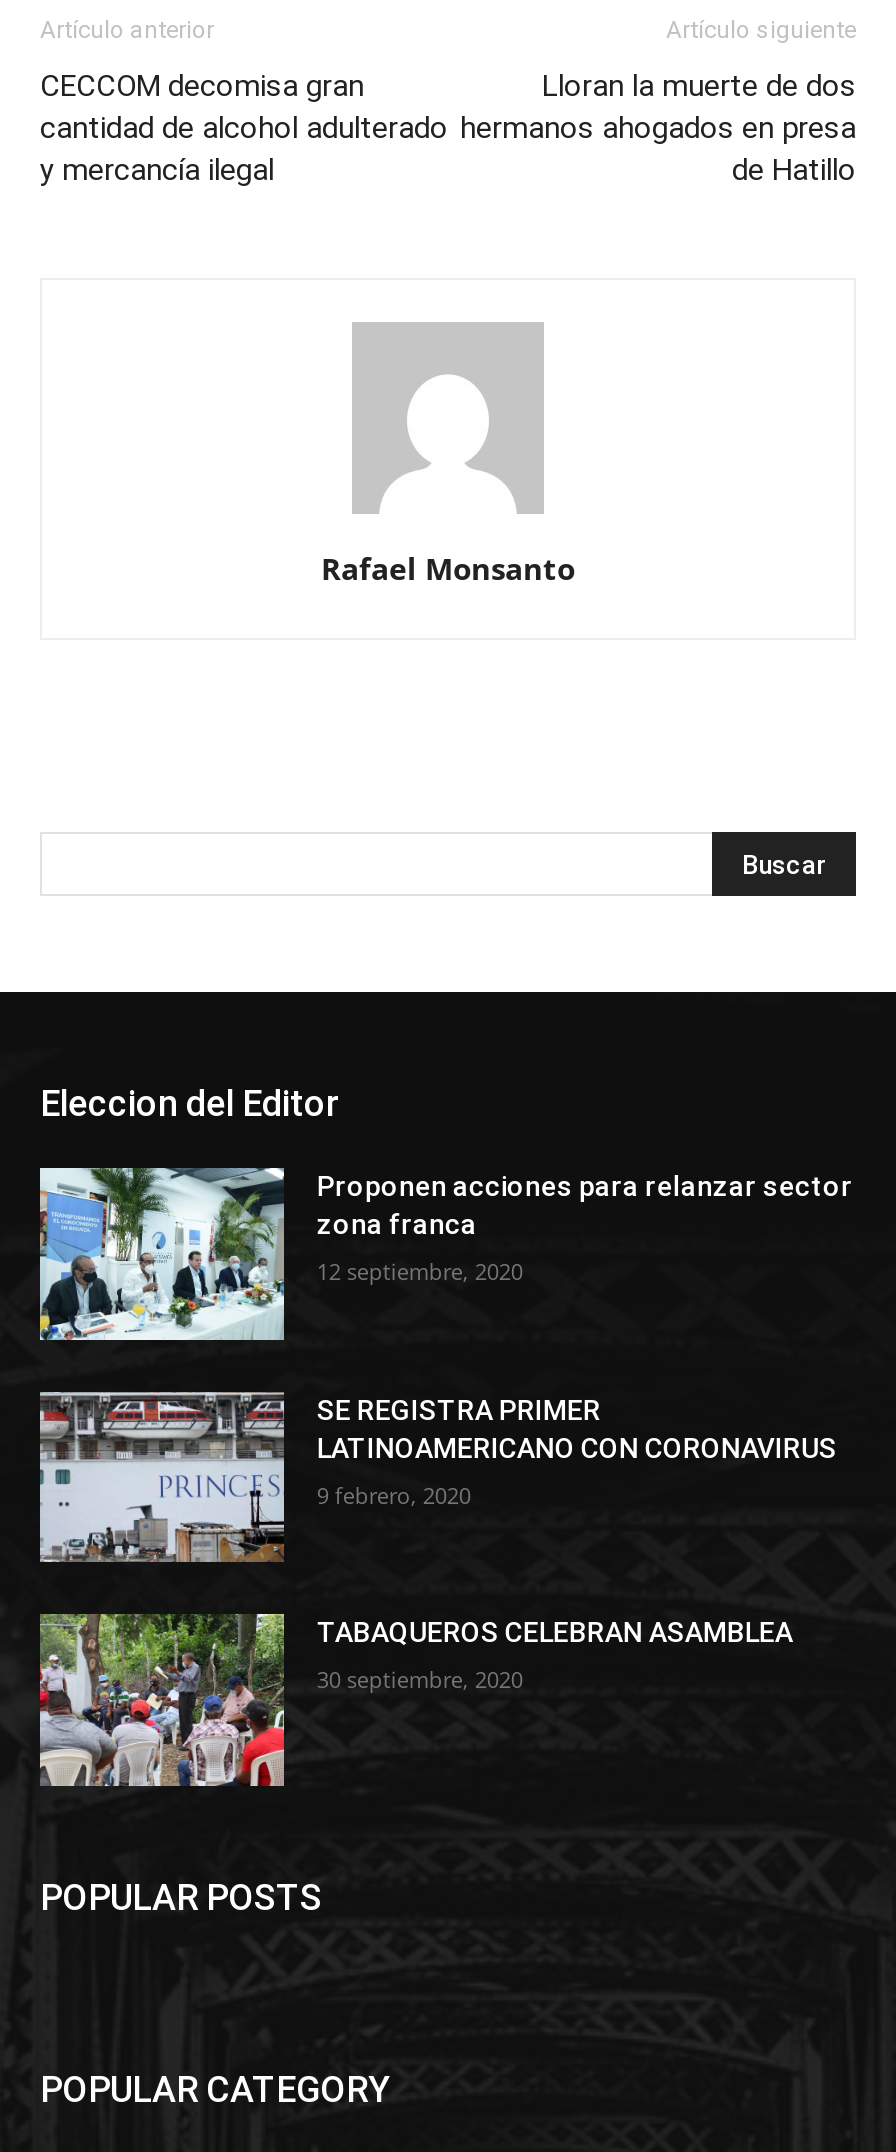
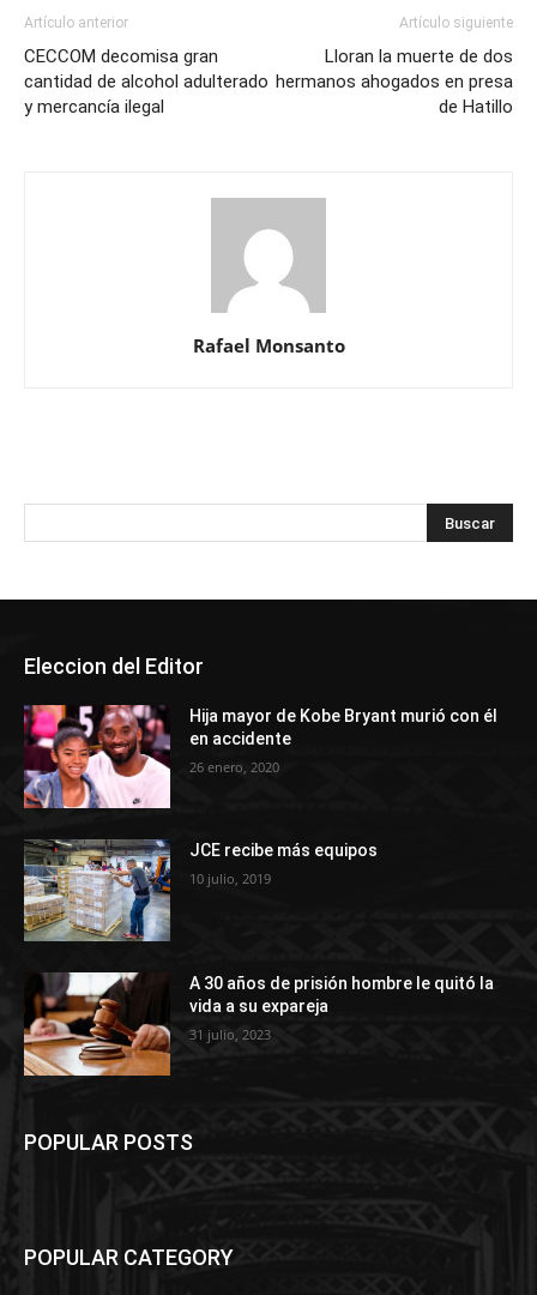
- [image]
- Proponen acciones para relanzar sector
- zona franca
+ [image]
+ Hija mayor de Kobe Bryant murió con él
+ en accidente

- 12 septiembre, 2020
+ 26 enero, 2020

- [image]
- SE REGISTRA PRIMER
- LATINOAMERICANO CON CORONAVIRUS
+ [image]
+ JCE recibe más equipos

- 9 febrero, 2020
+ 10 julio, 2019

- [image]
- TABAQUEROS CELEBRAN ASAMBLEA
+ [image]
+ A 30 años de prisión hombre le quitó la
+ vida a su expareja

- 30 septiembre, 2020
+ 31 julio, 2023
